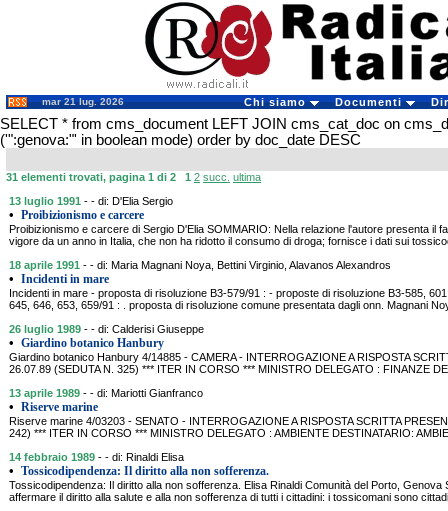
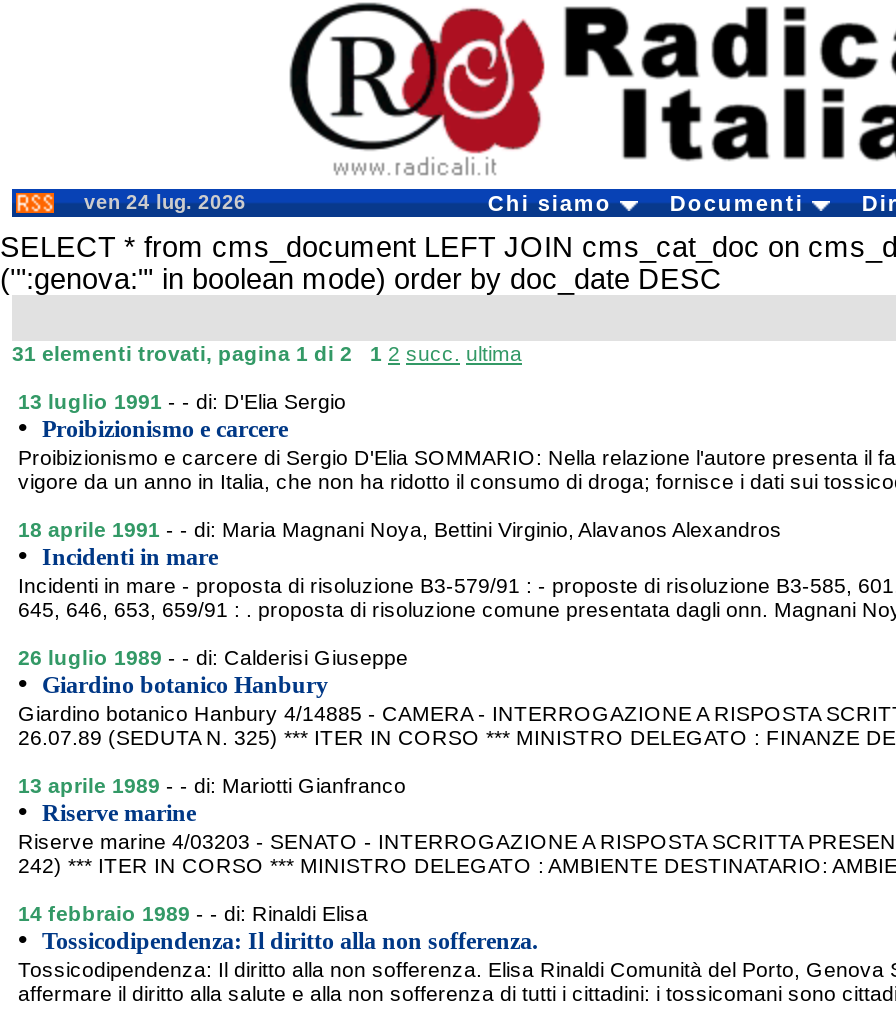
- mar 21 lug. 2026
+ ven 24 lug. 2026
